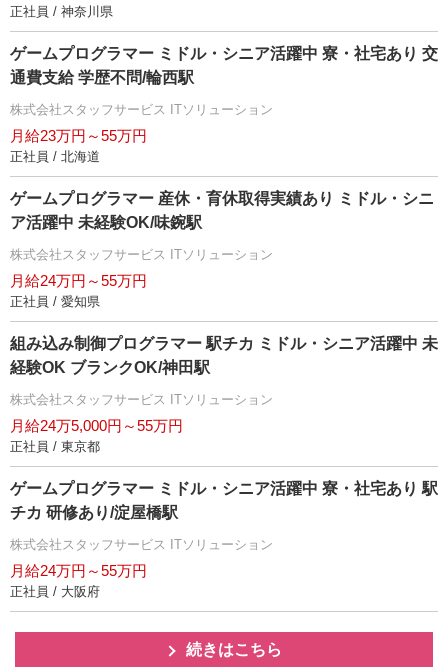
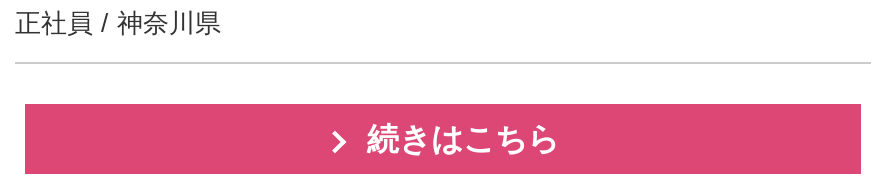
- ゲームプログラマー ミドル・シニア活躍中 寮・社宅あり 交
- 通費支給 学歴不問/輪西駅
- 株式会社スタッフサービス ITソリューション
- 月給23万円～55万円
- 正社員 / 北海道
- ゲームプログラマー 産休・育休取得実績あり ミドル・シニ
- ア活躍中 未経験OK/味鋺駅
- 株式会社スタッフサービス ITソリューション
- 月給24万円～55万円
- 正社員 / 愛知県
- 組み込み制御プログラマー 駅チカ ミドル・シニア活躍中 未
- 経験OK ブランクOK/神田駅
- 株式会社スタッフサービス ITソリューション
- 月給24万5,000円～55万円
- 正社員 / 東京都
- ゲームプログラマー ミドル・シニア活躍中 寮・社宅あり 駅
- チカ 研修あり/淀屋橋駅
- 株式会社スタッフサービス ITソリューション
- 月給24万円～55万円
- 正社員 / 大阪府
